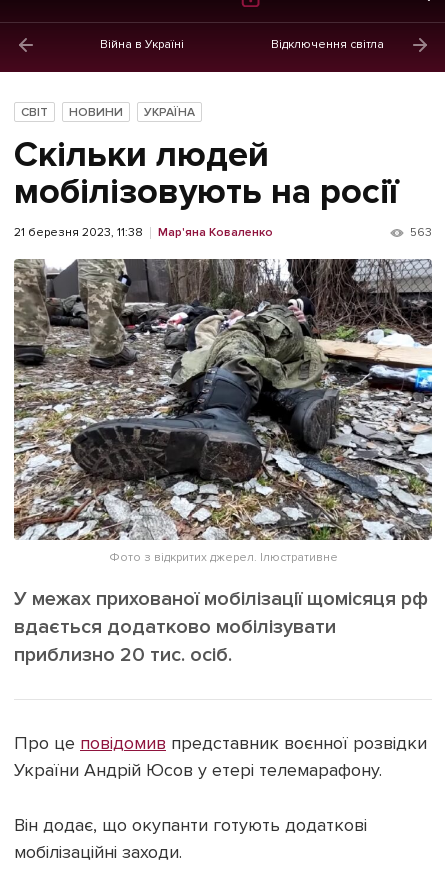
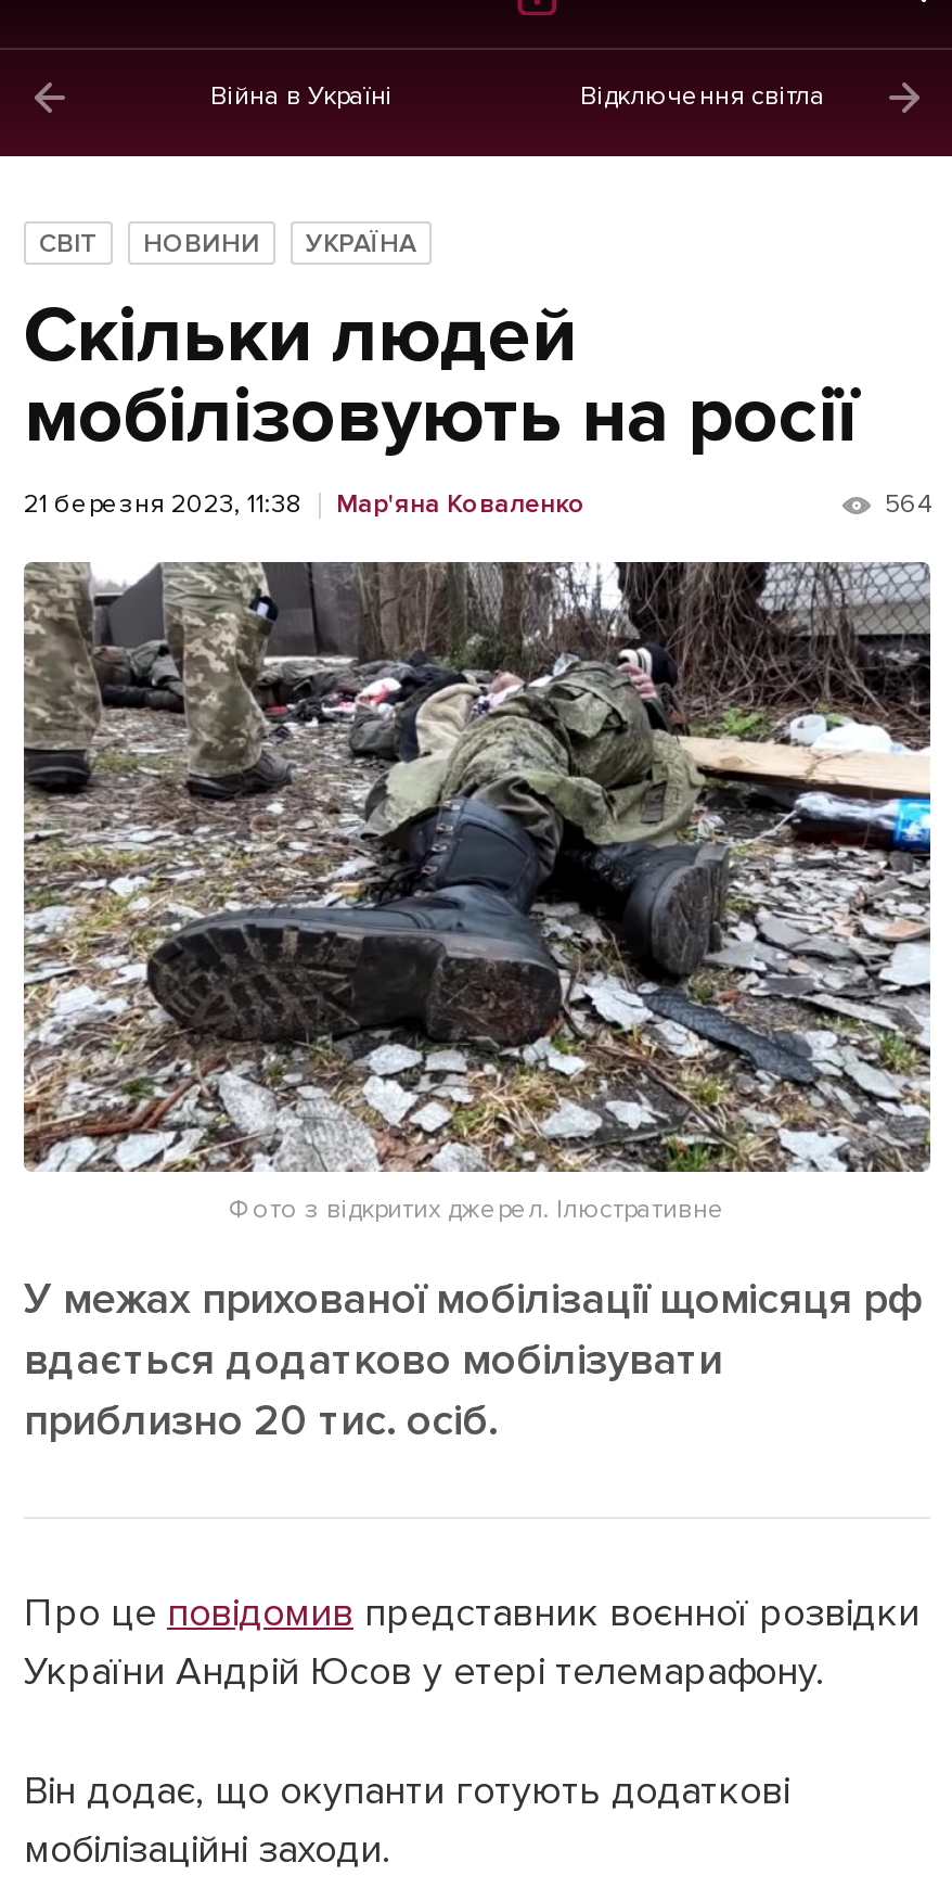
- 563
+ 564
